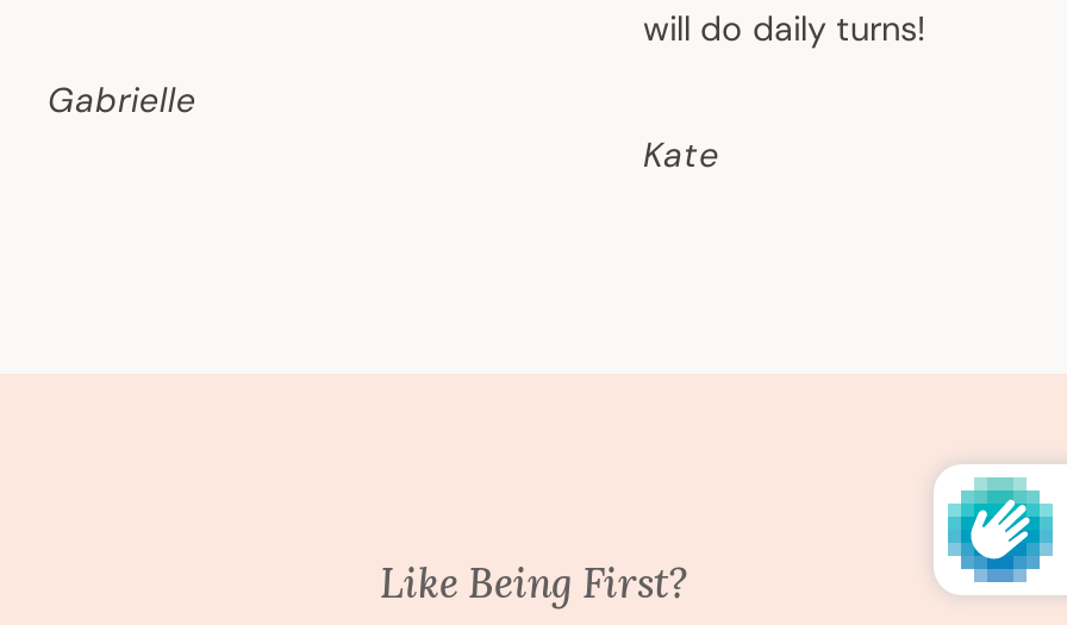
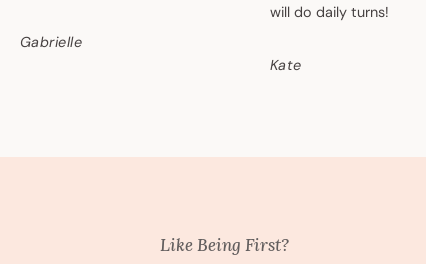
- [image]
